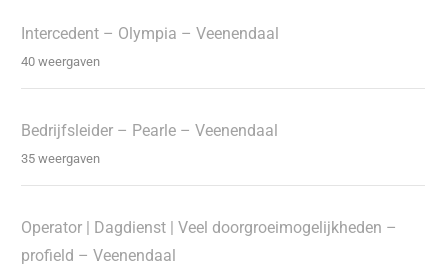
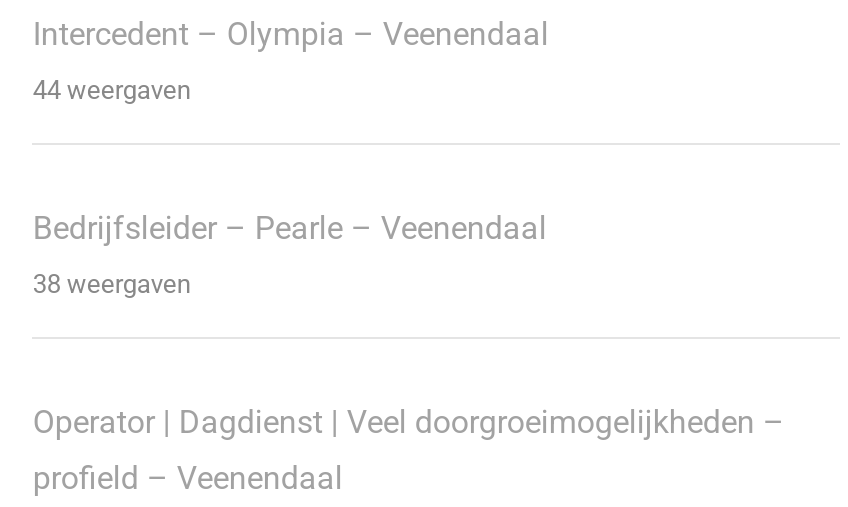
- 40 weergaven
+ 44 weergaven

- 35 weergaven
+ 38 weergaven
